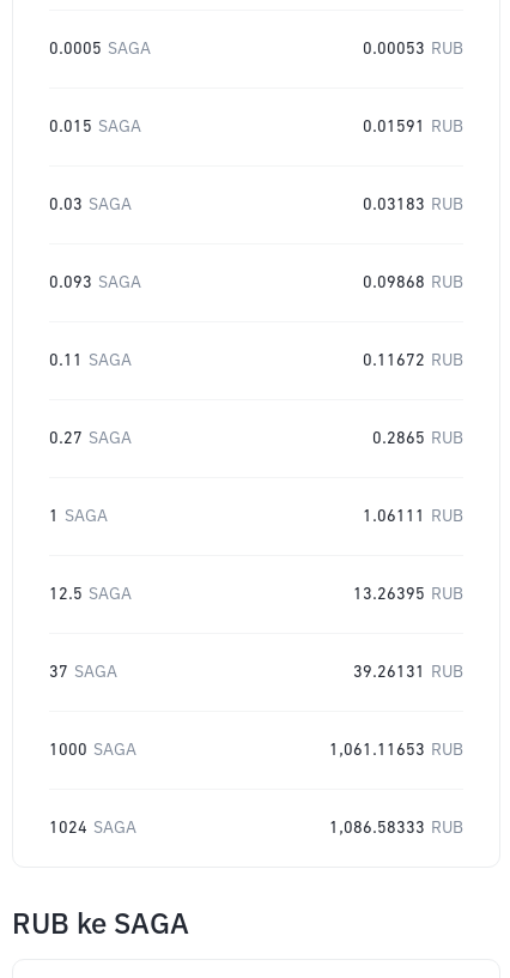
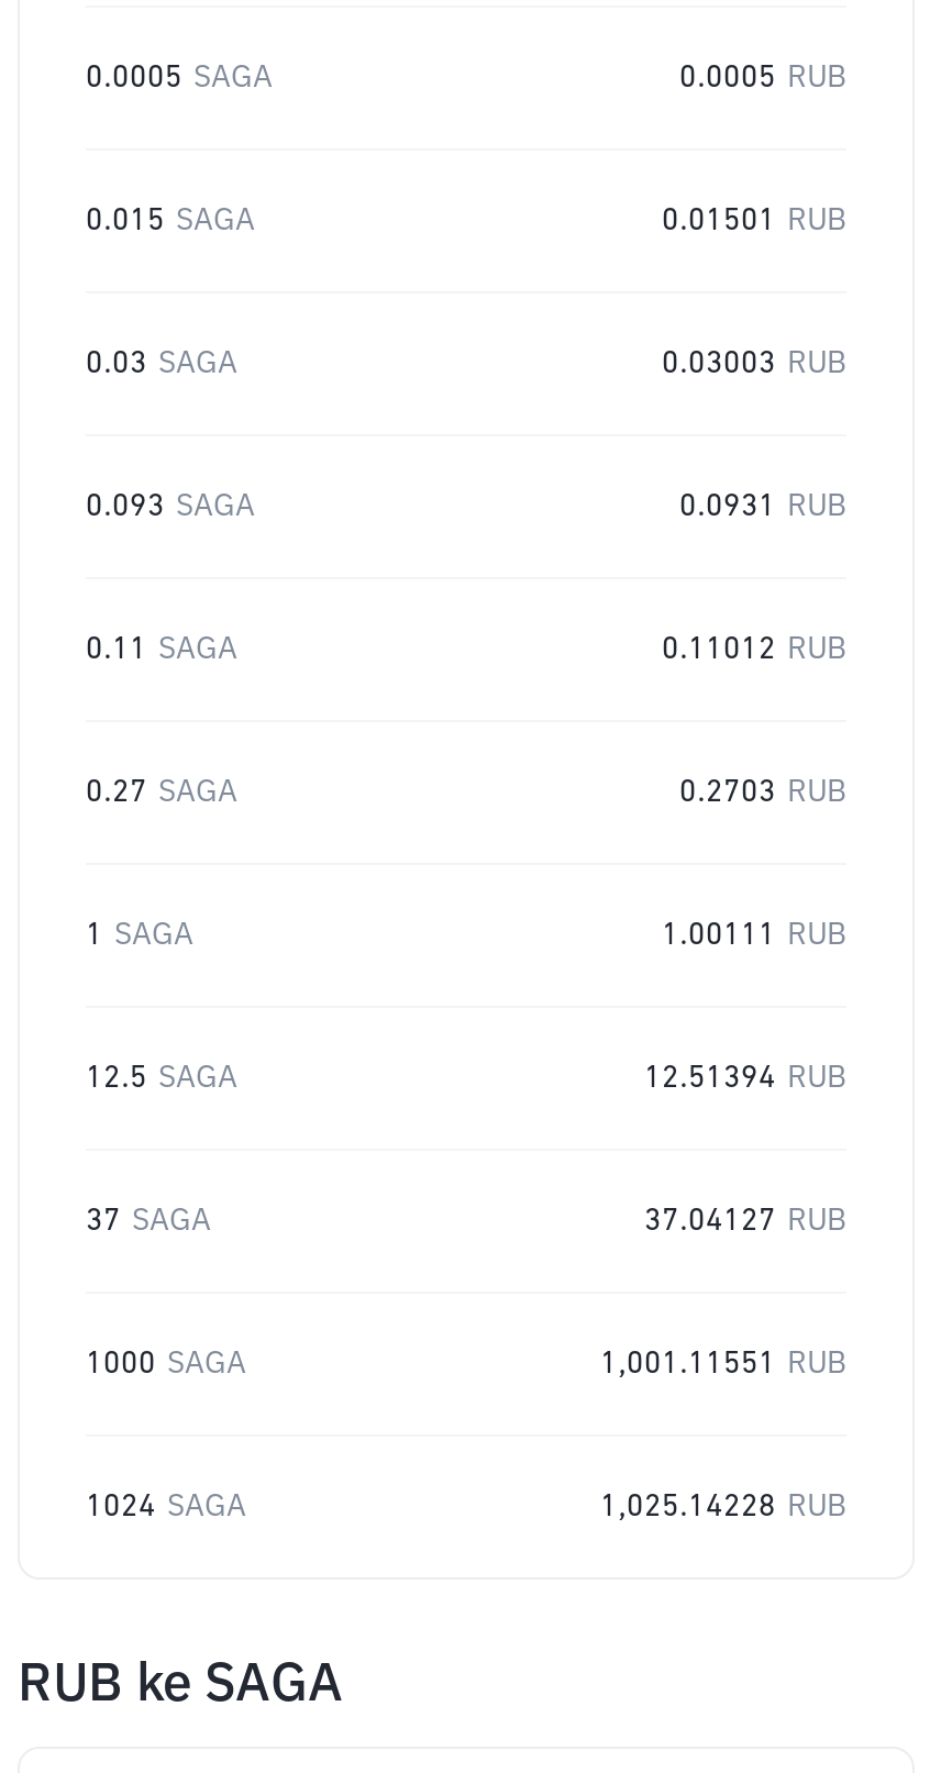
- 0.00053 RUB
+ 0.0005 RUB

- 0.01591 RUB
+ 0.01501 RUB

- 0.03183 RUB
+ 0.03003 RUB

- 0.09868 RUB
+ 0.0931 RUB

- 0.11672 RUB
+ 0.11012 RUB

- 0.2865 RUB
+ 0.2703 RUB

- 1.06111 RUB
+ 1.00111 RUB

- 13.26395 RUB
+ 12.51394 RUB

- 39.26131 RUB
+ 37.04127 RUB

- 1,061.11653 RUB
+ 1,001.11551 RUB

- 1,086.58333 RUB
+ 1,025.14228 RUB
